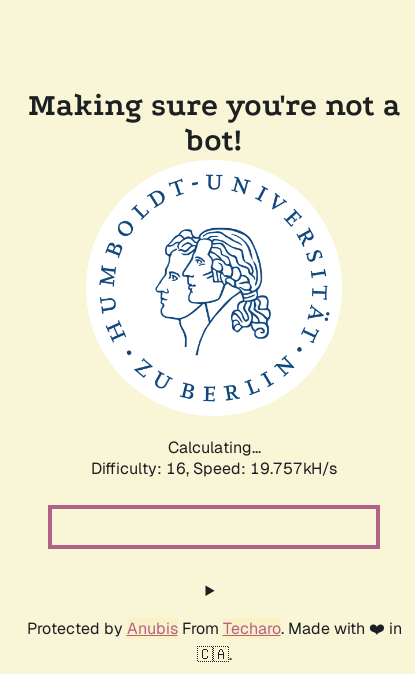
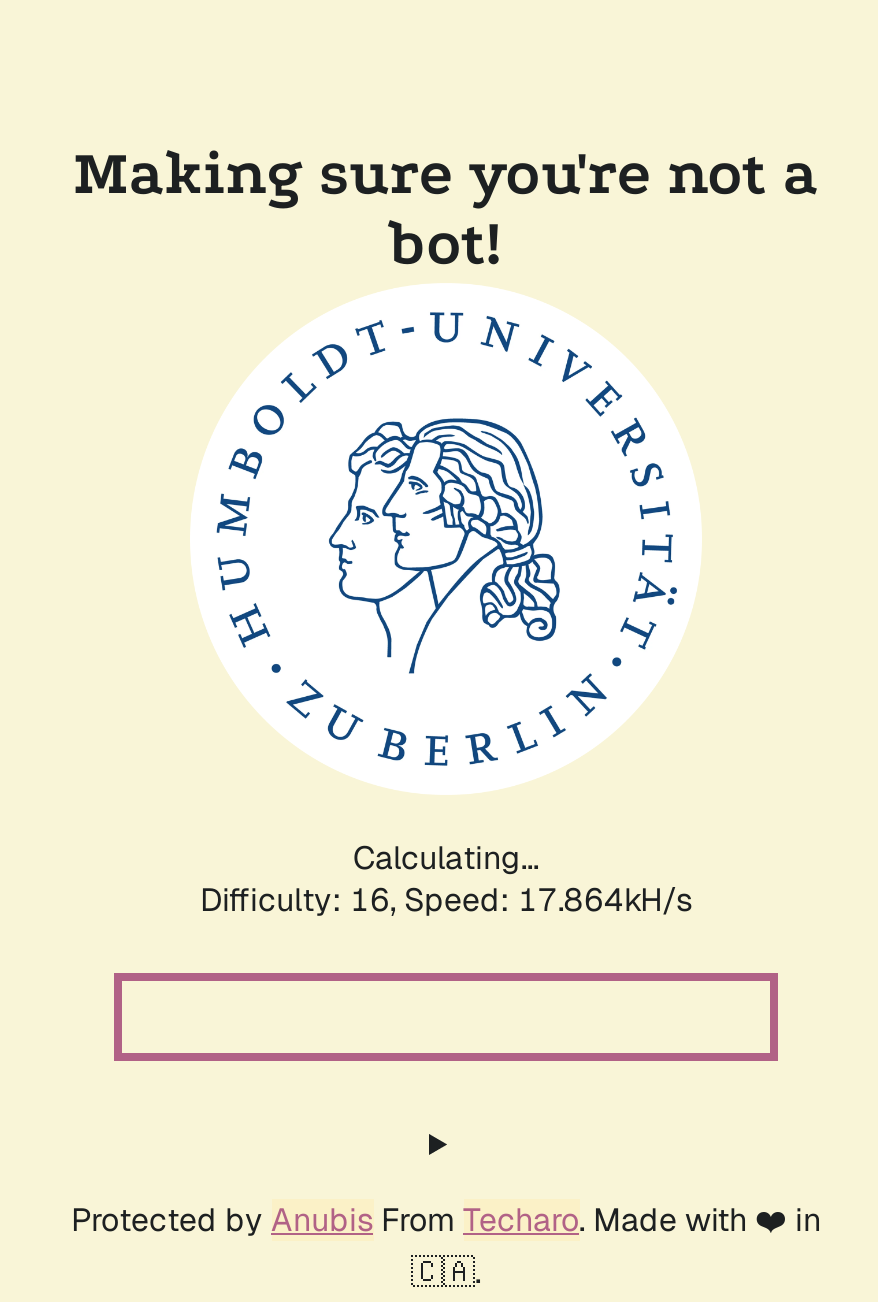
- Difficulty: 16, Speed: 19.757kH/s
+ Difficulty: 16, Speed: 17.864kH/s
